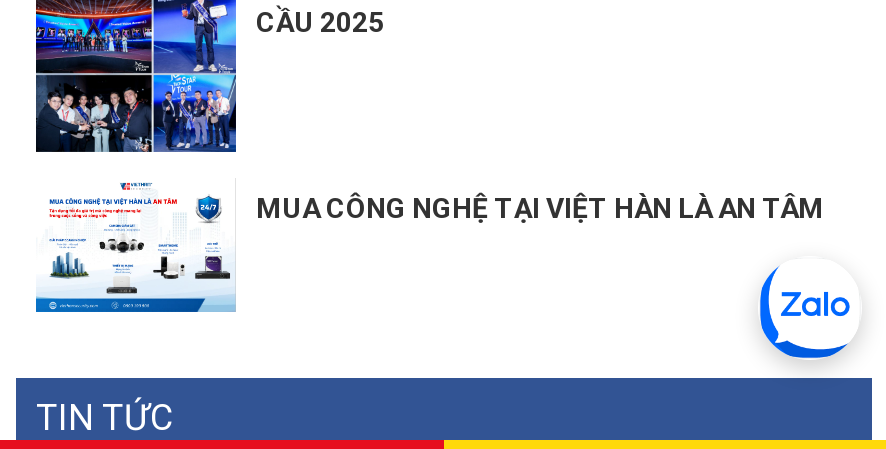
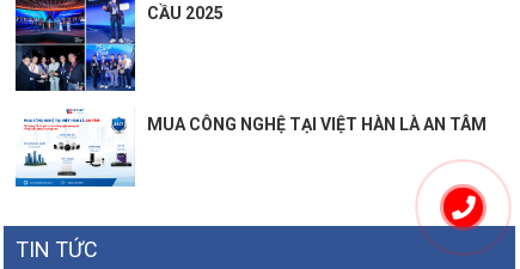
- [image]
+ [image]
